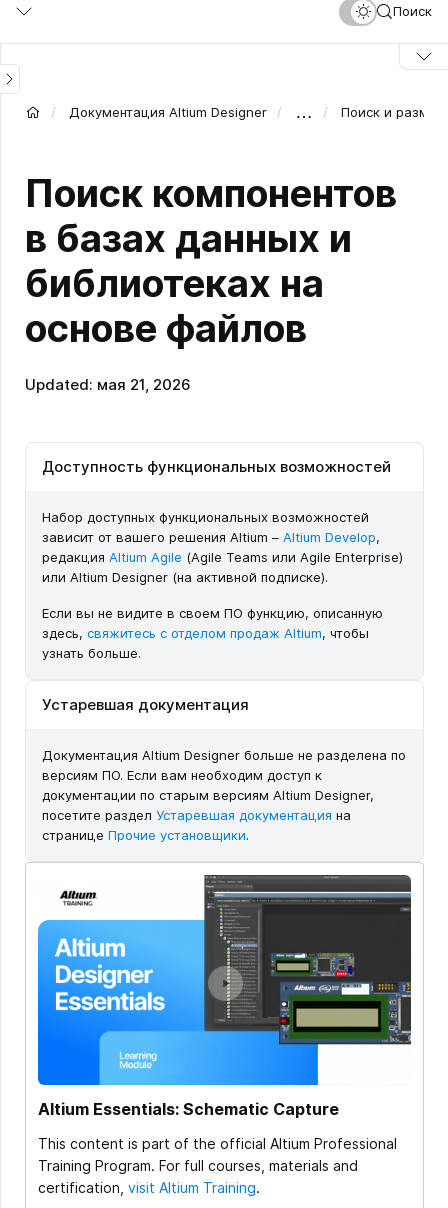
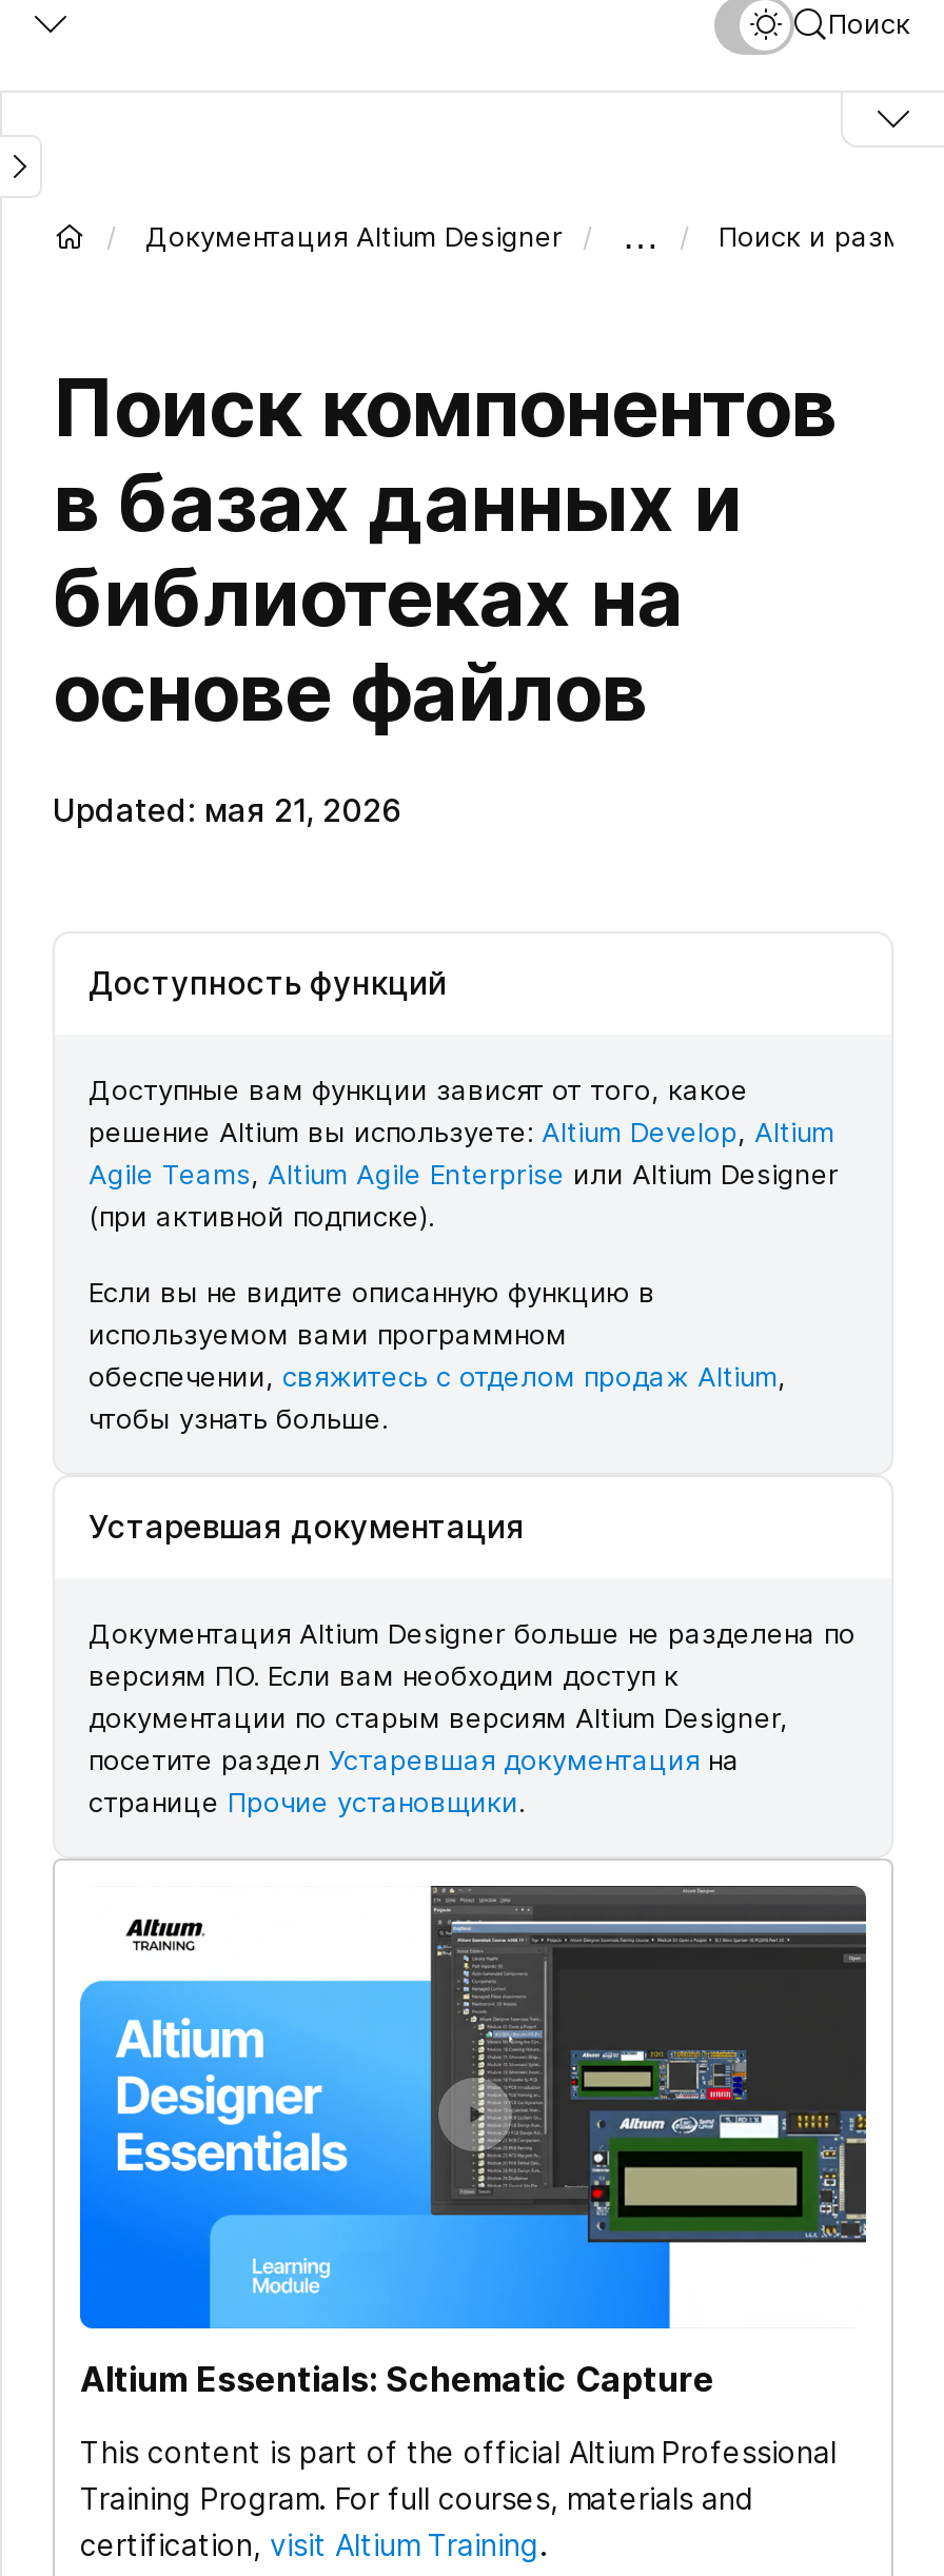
- Доступность функциональных возможностей
+ Доступность функций

- Набор доступных функциональных возможностей
- зависит от вашего решения Altium – Altium Develop,
- редакция Altium Agile (Agile Teams или Agile Enterprise)
- или Altium Designer (на активной подписке).
+ Доступные вам функции зависят от того, какое
+ решение Altium вы используете: Altium Develop, Altium
+ Agile Teams, Altium Agile Enterprise или Altium Designer
+ (при активной подписке).

- Если вы не видите в своем ПО функцию, описанную
- здесь, свяжитесь с отделом продаж Altium, чтобы
- узнать больше.
+ Если вы не видите описанную функцию в
+ используемом вами программном
+ обеспечении, свяжитесь с отделом продаж Altium,
+ чтобы узнать больше.
